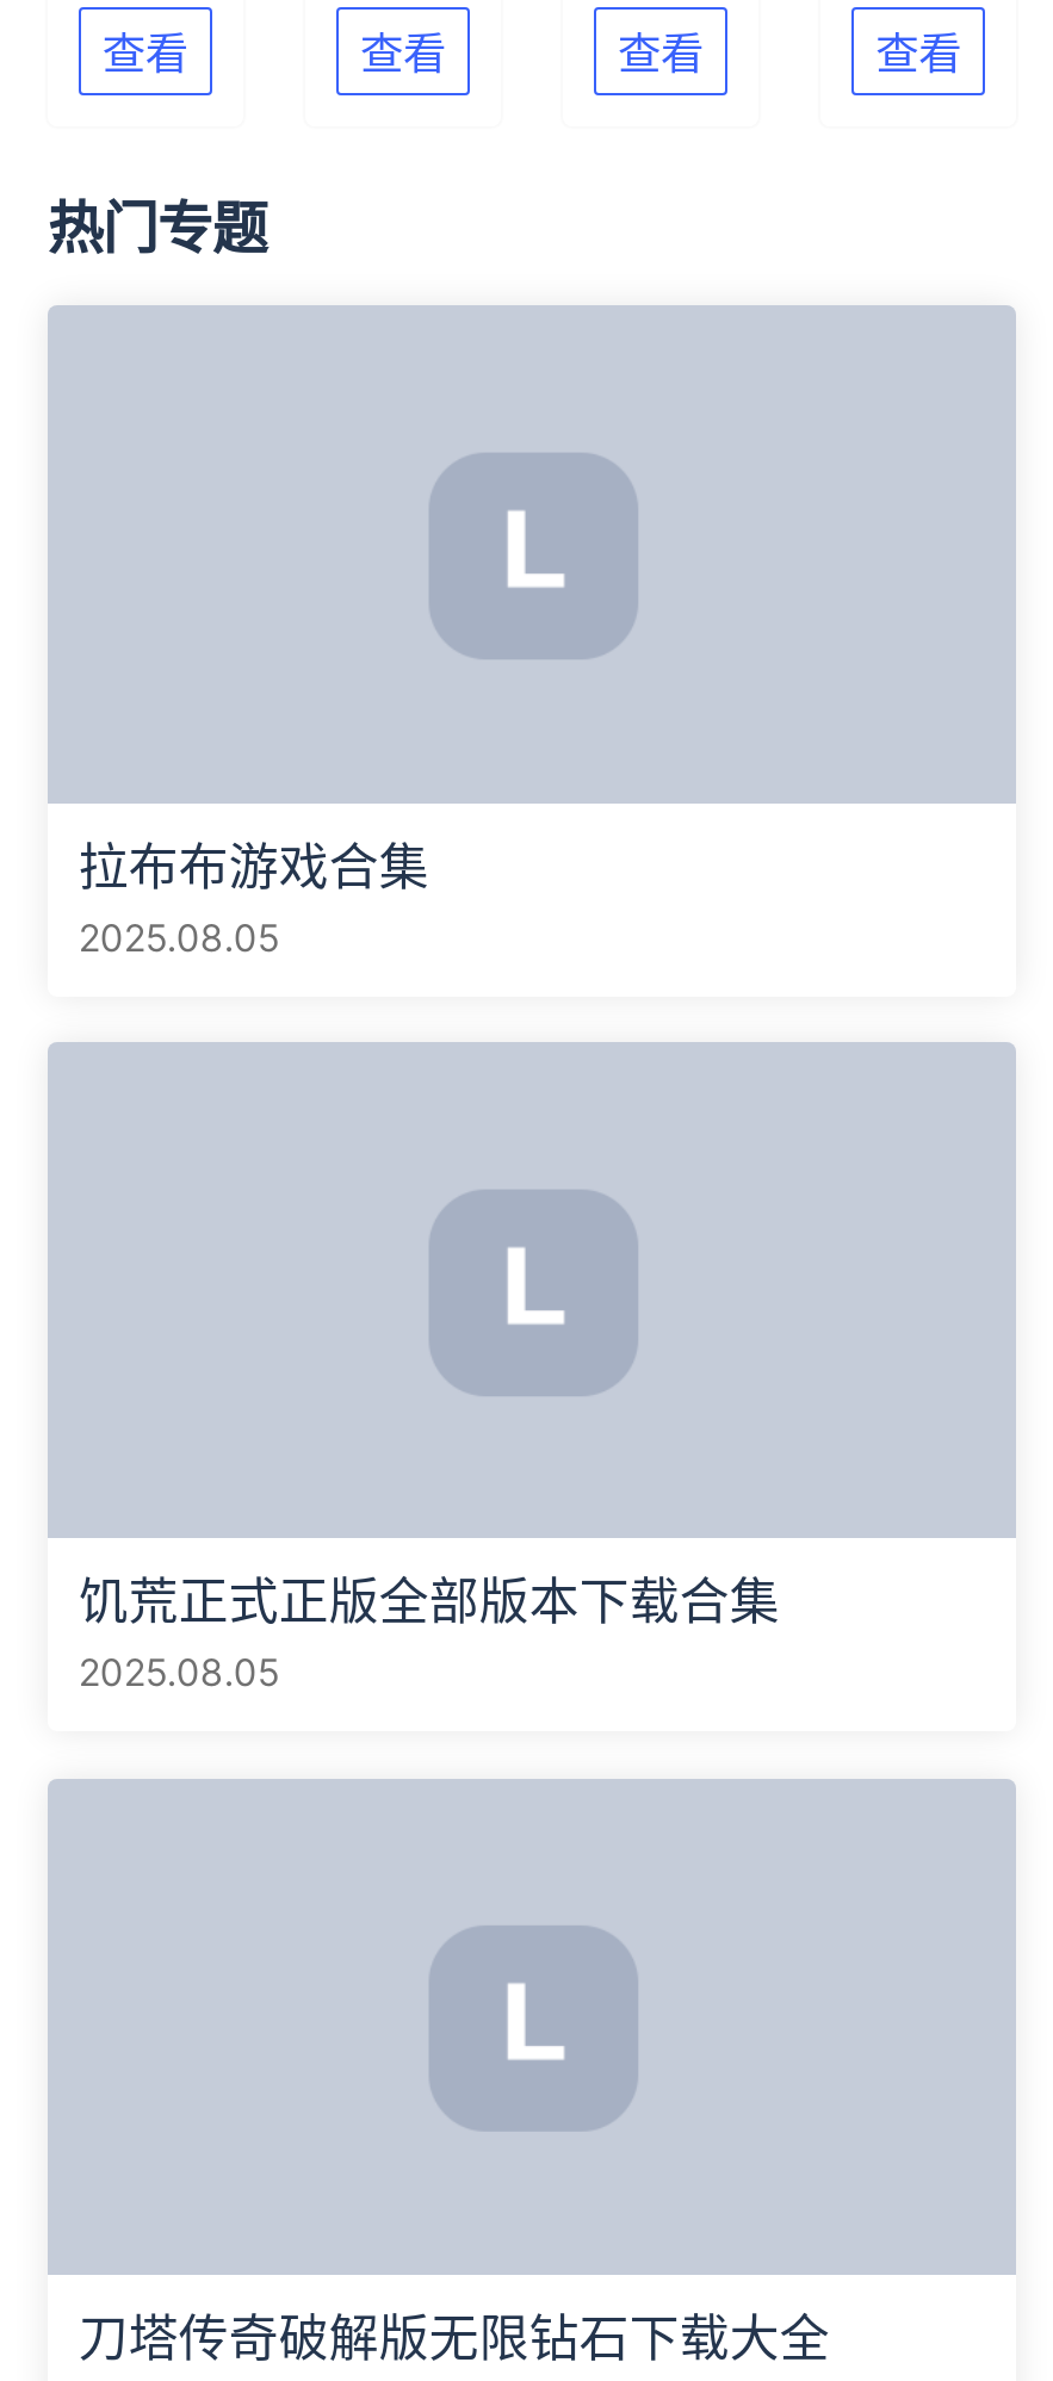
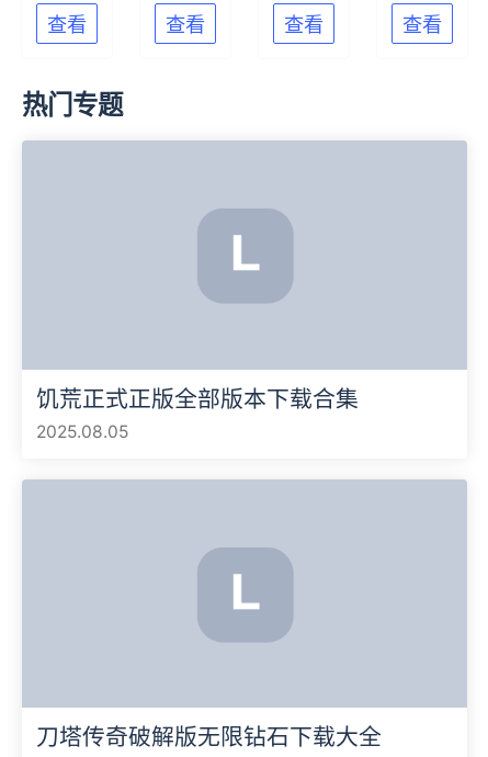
- 拉布布游戏合集
- 2025.08.05
